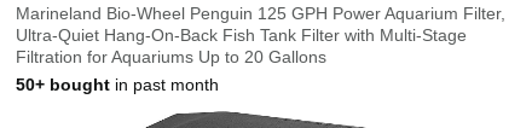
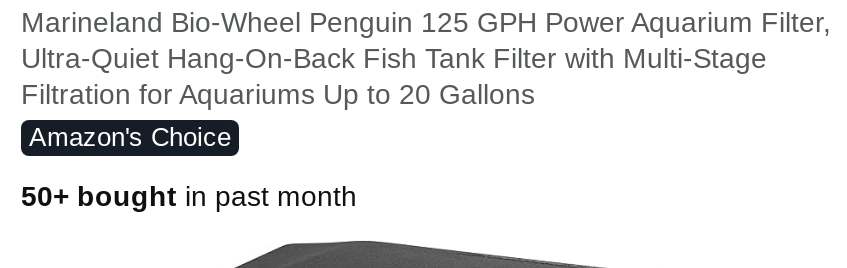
+ Amazon's Choice
